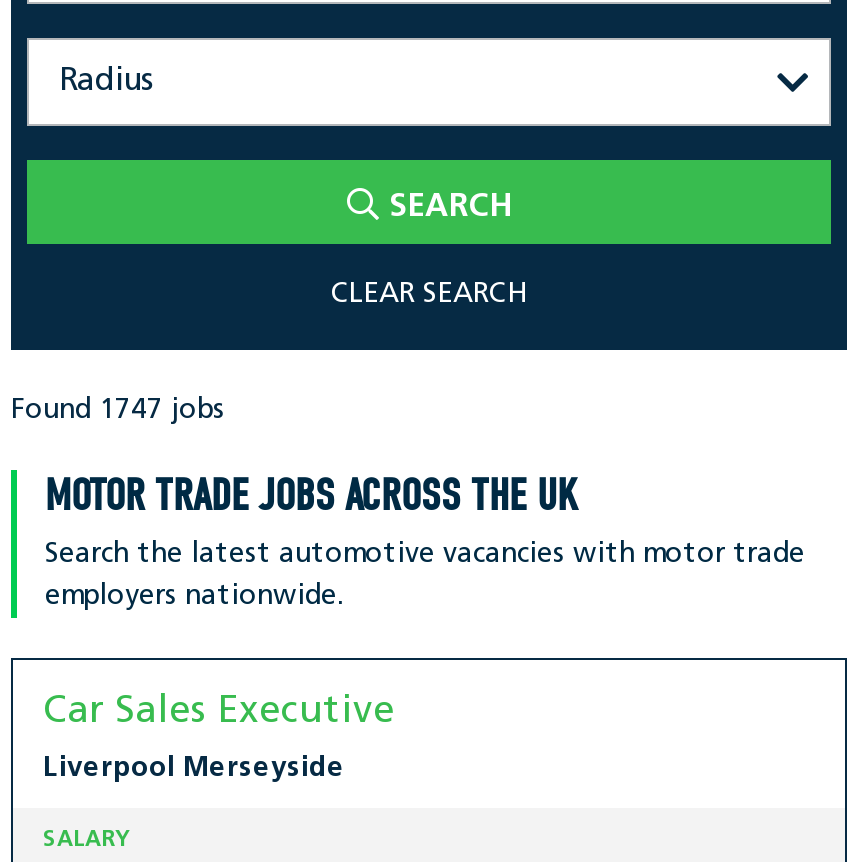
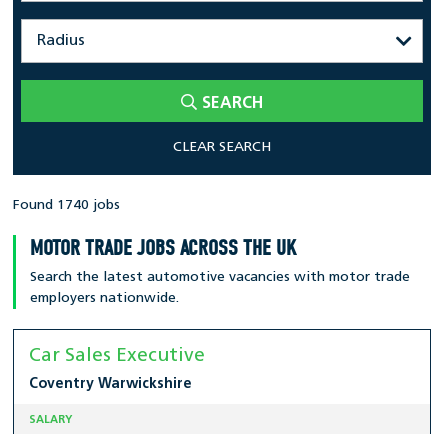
- Found 1747 jobs
+ Found 1740 jobs

- Liverpool Merseyside
+ Coventry Warwickshire
